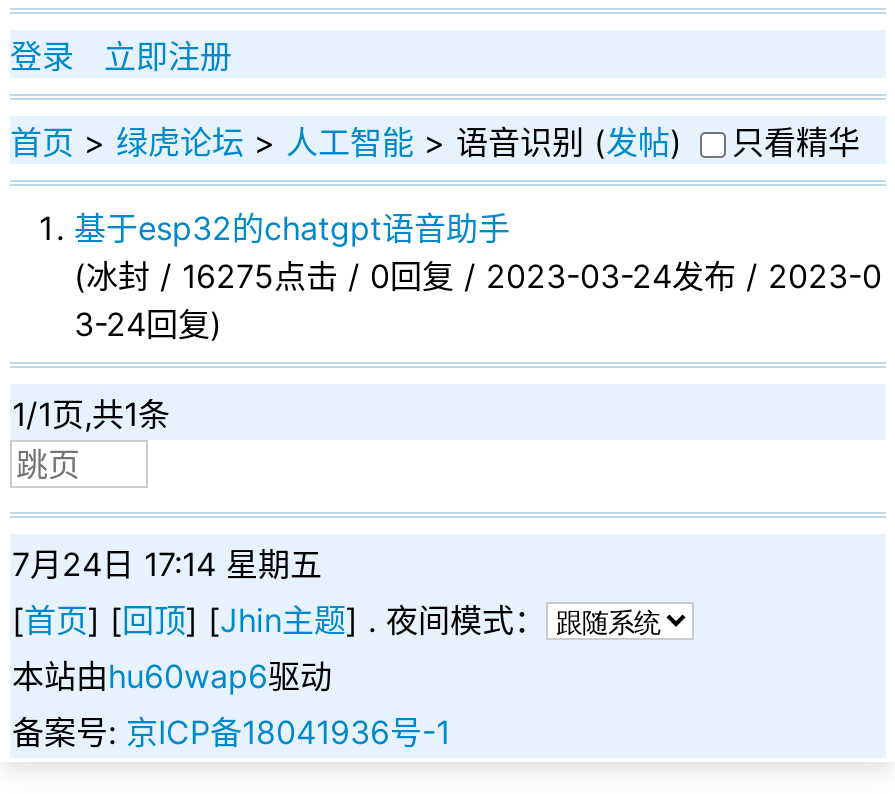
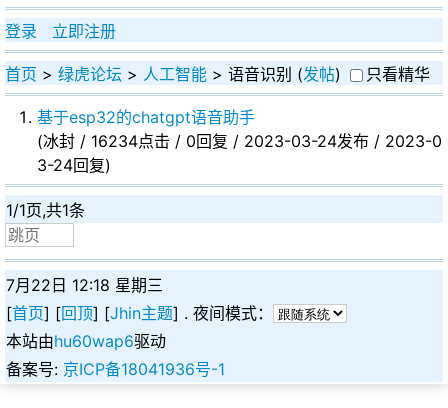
- (冰封 / 16275点击 / 0回复 / 2023-03-24发布 / 2023-0
+ (冰封 / 16234点击 / 0回复 / 2023-03-24发布 / 2023-0

- 7月24日 17:14 星期五
+ 7月22日 12:18 星期三
